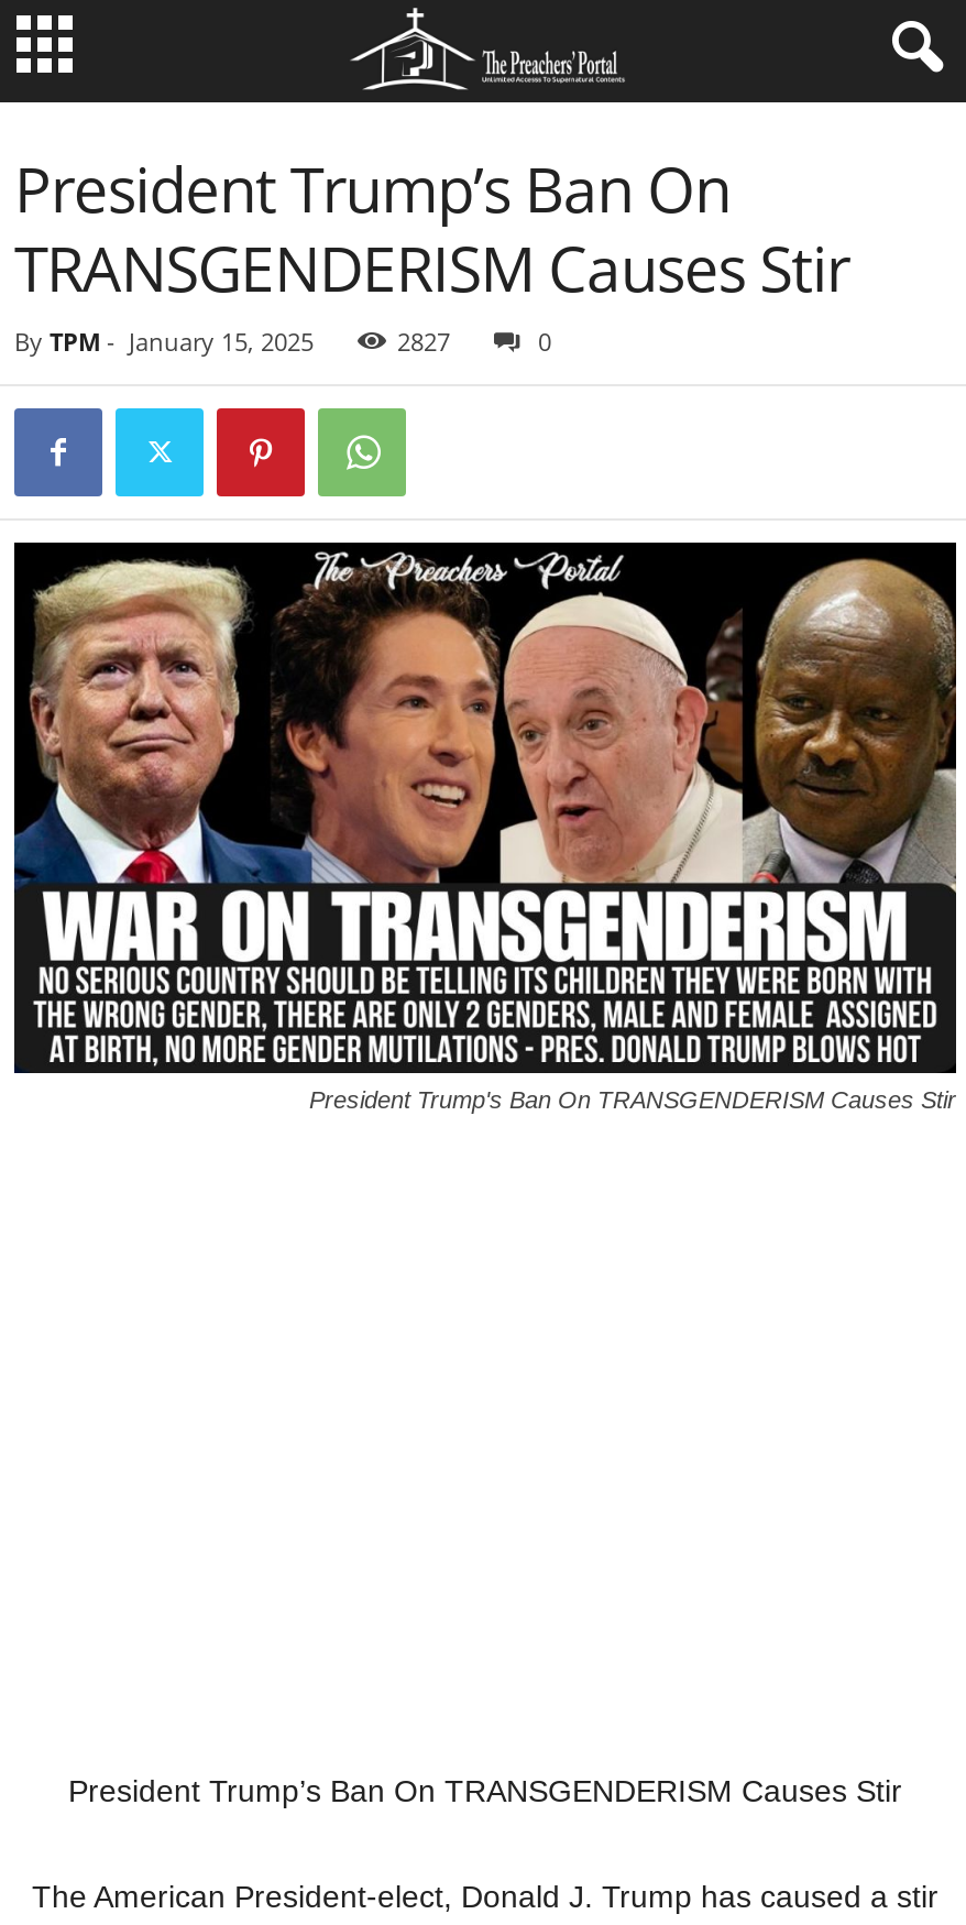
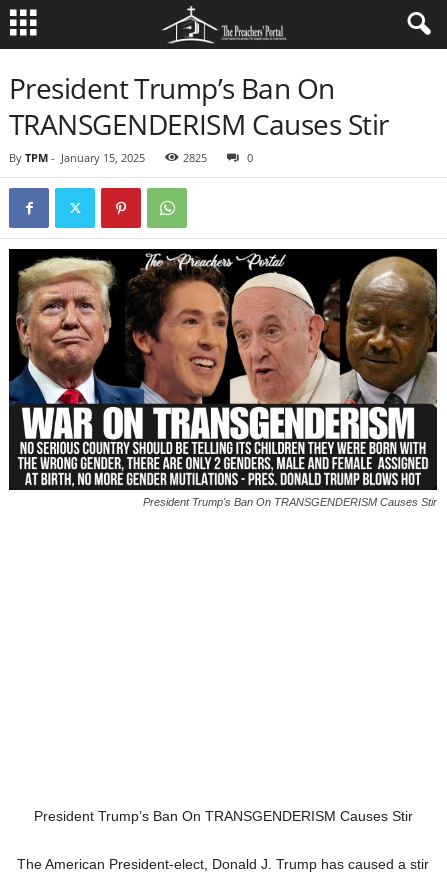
- 2827
+ 2825
